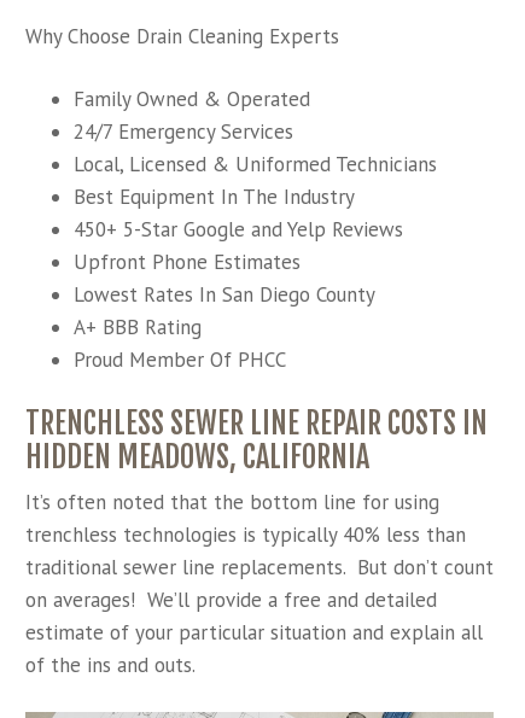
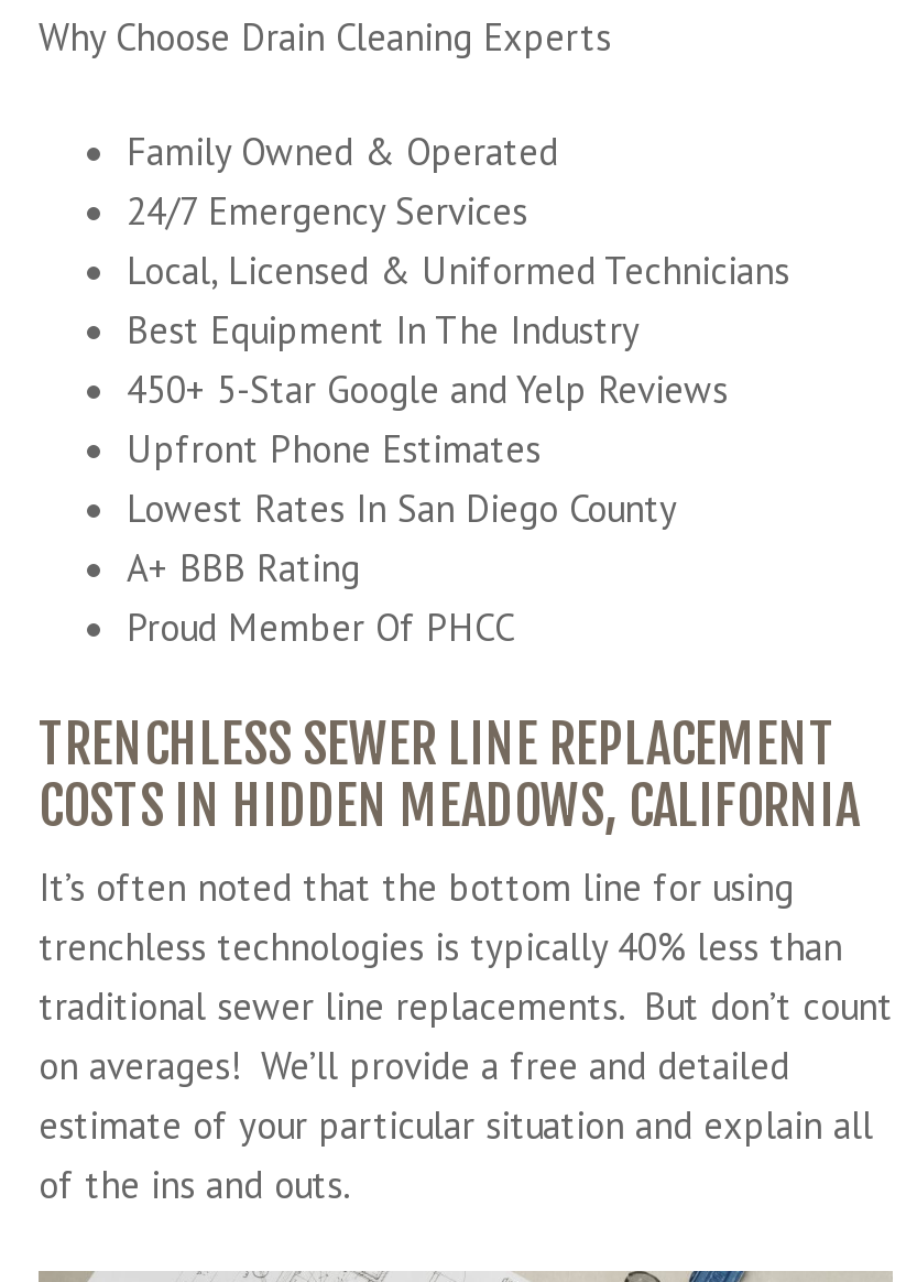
- TRENCHLESS SEWER LINE REPAIR COSTS IN
- HIDDEN MEADOWS, CALIFORNIA
+ TRENCHLESS SEWER LINE REPLACEMENT
+ COSTS IN HIDDEN MEADOWS, CALIFORNIA
